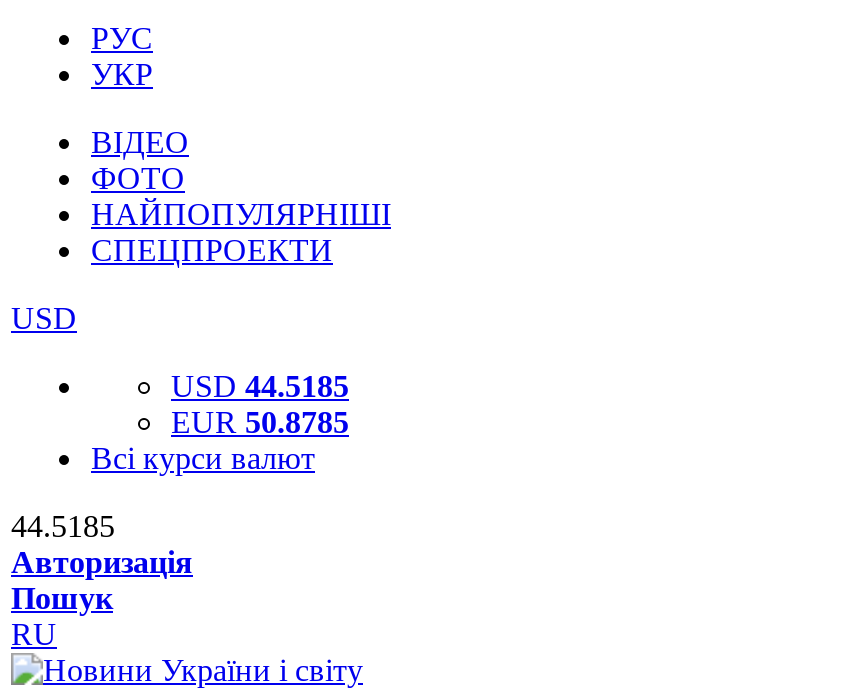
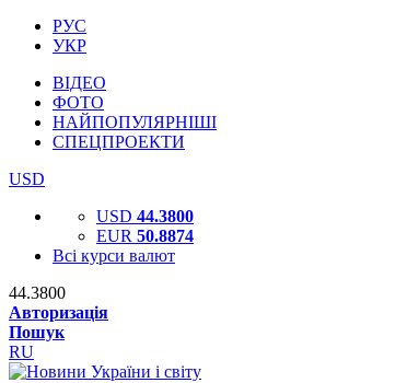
- USD 44.5185
+ USD 44.3800

- EUR 50.8785
+ EUR 50.8874

- 44.5185
+ 44.3800
